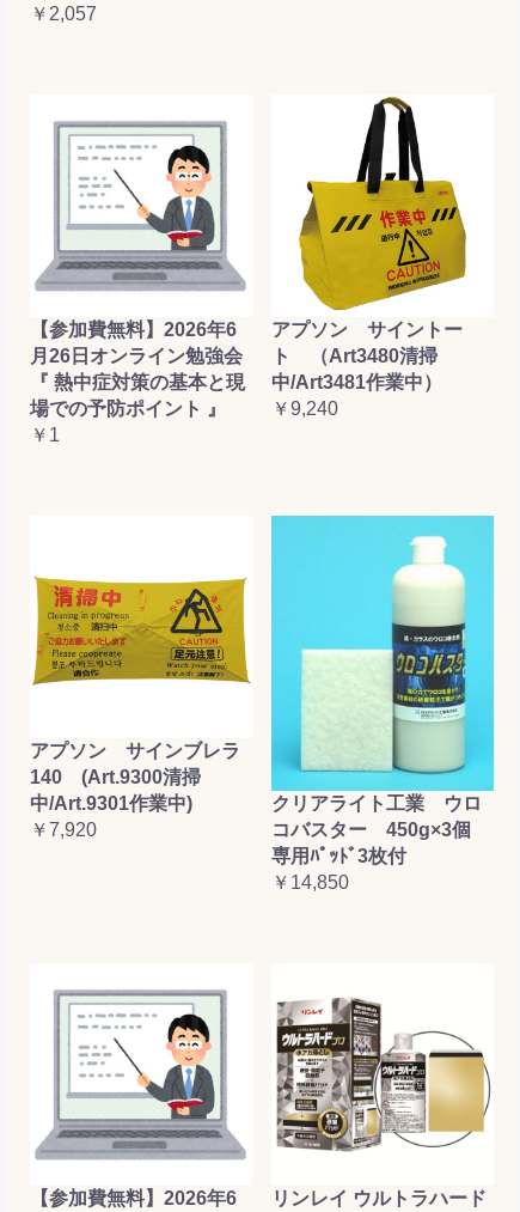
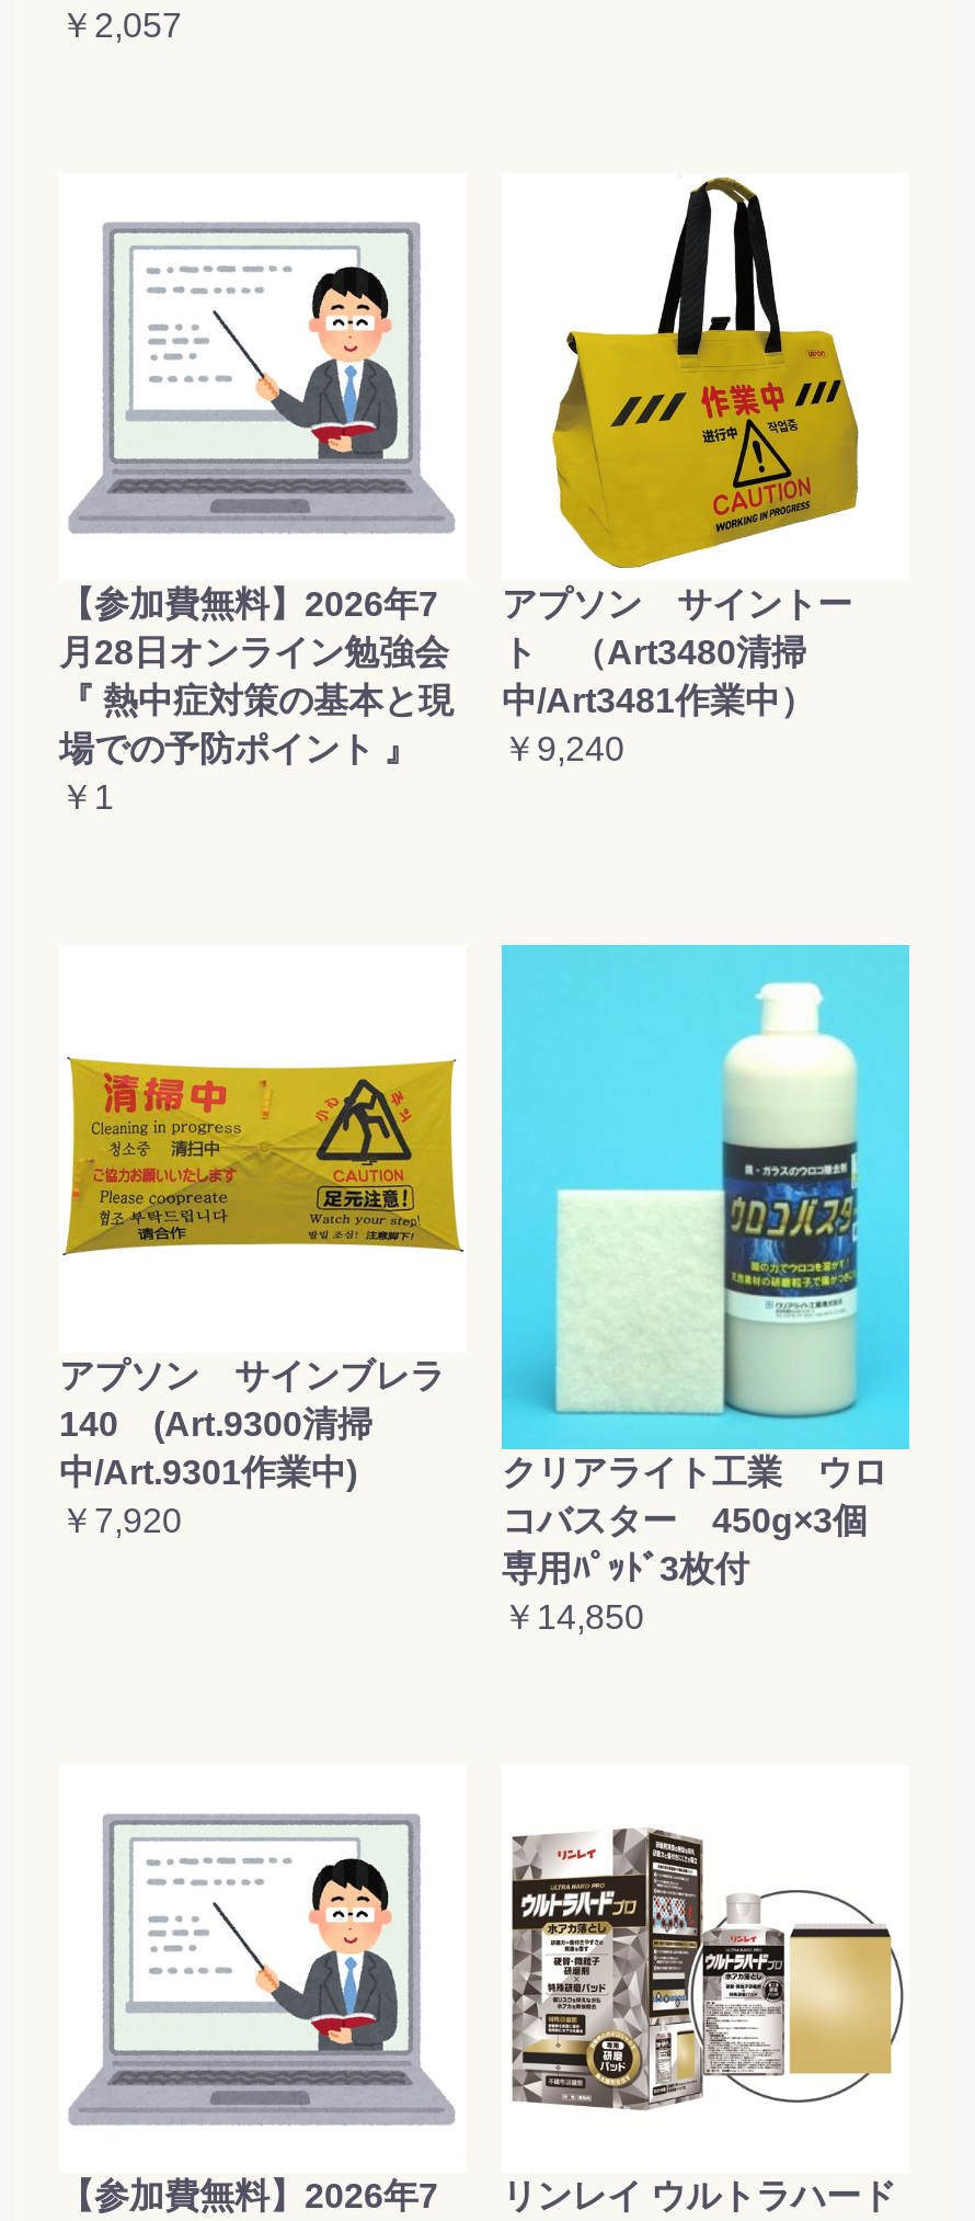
- 【参加費無料】2026年6
+ 【参加費無料】2026年7

- 月26日オンライン勉強会
+ 月28日オンライン勉強会

- 【参加費無料】2026年6
+ 【参加費無料】2026年7
